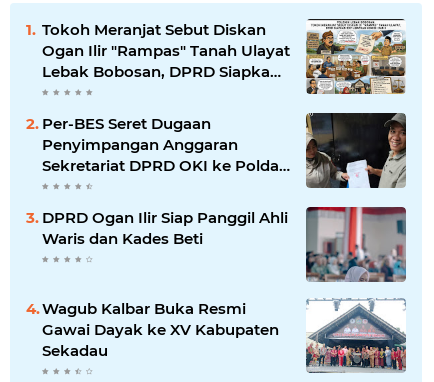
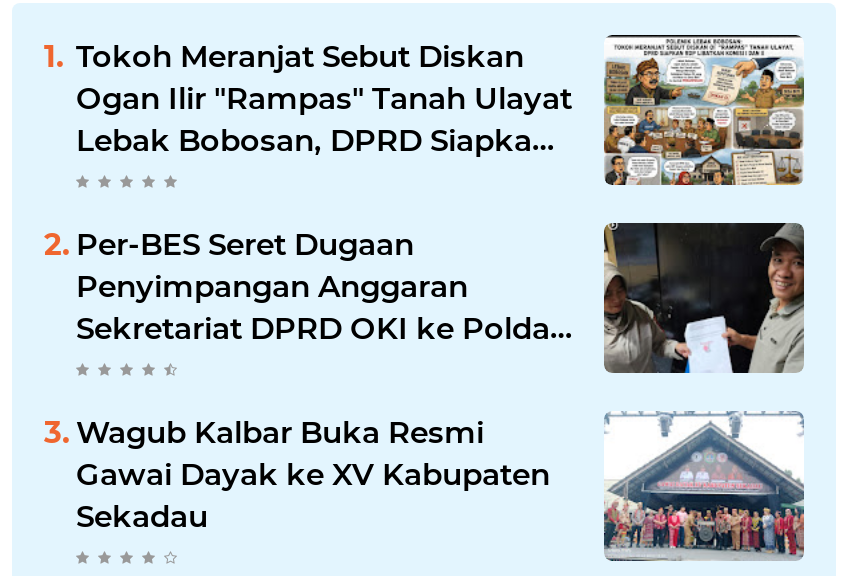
- [image]
- DPRD Ogan Ilir Siap Panggil Ahli
- Waris dan Kades Beti
